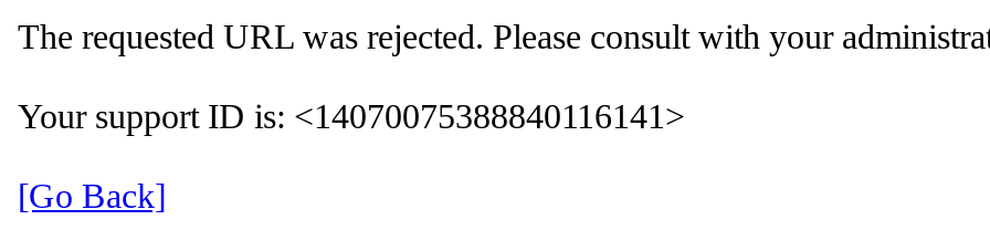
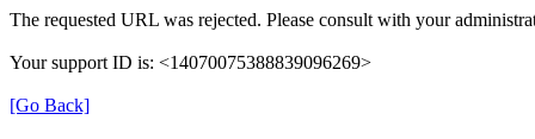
- Your support ID is: <14070075388840116141>
+ Your support ID is: <14070075388839096269>
